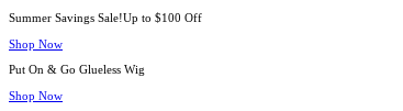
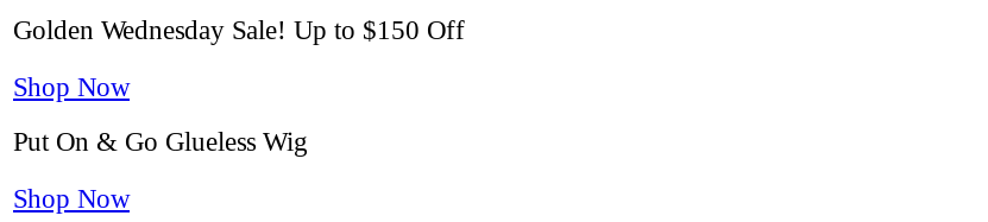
- Summer Savings Sale!Up to $100 Off
+ Golden Wednesday Sale! Up to $150 Off
